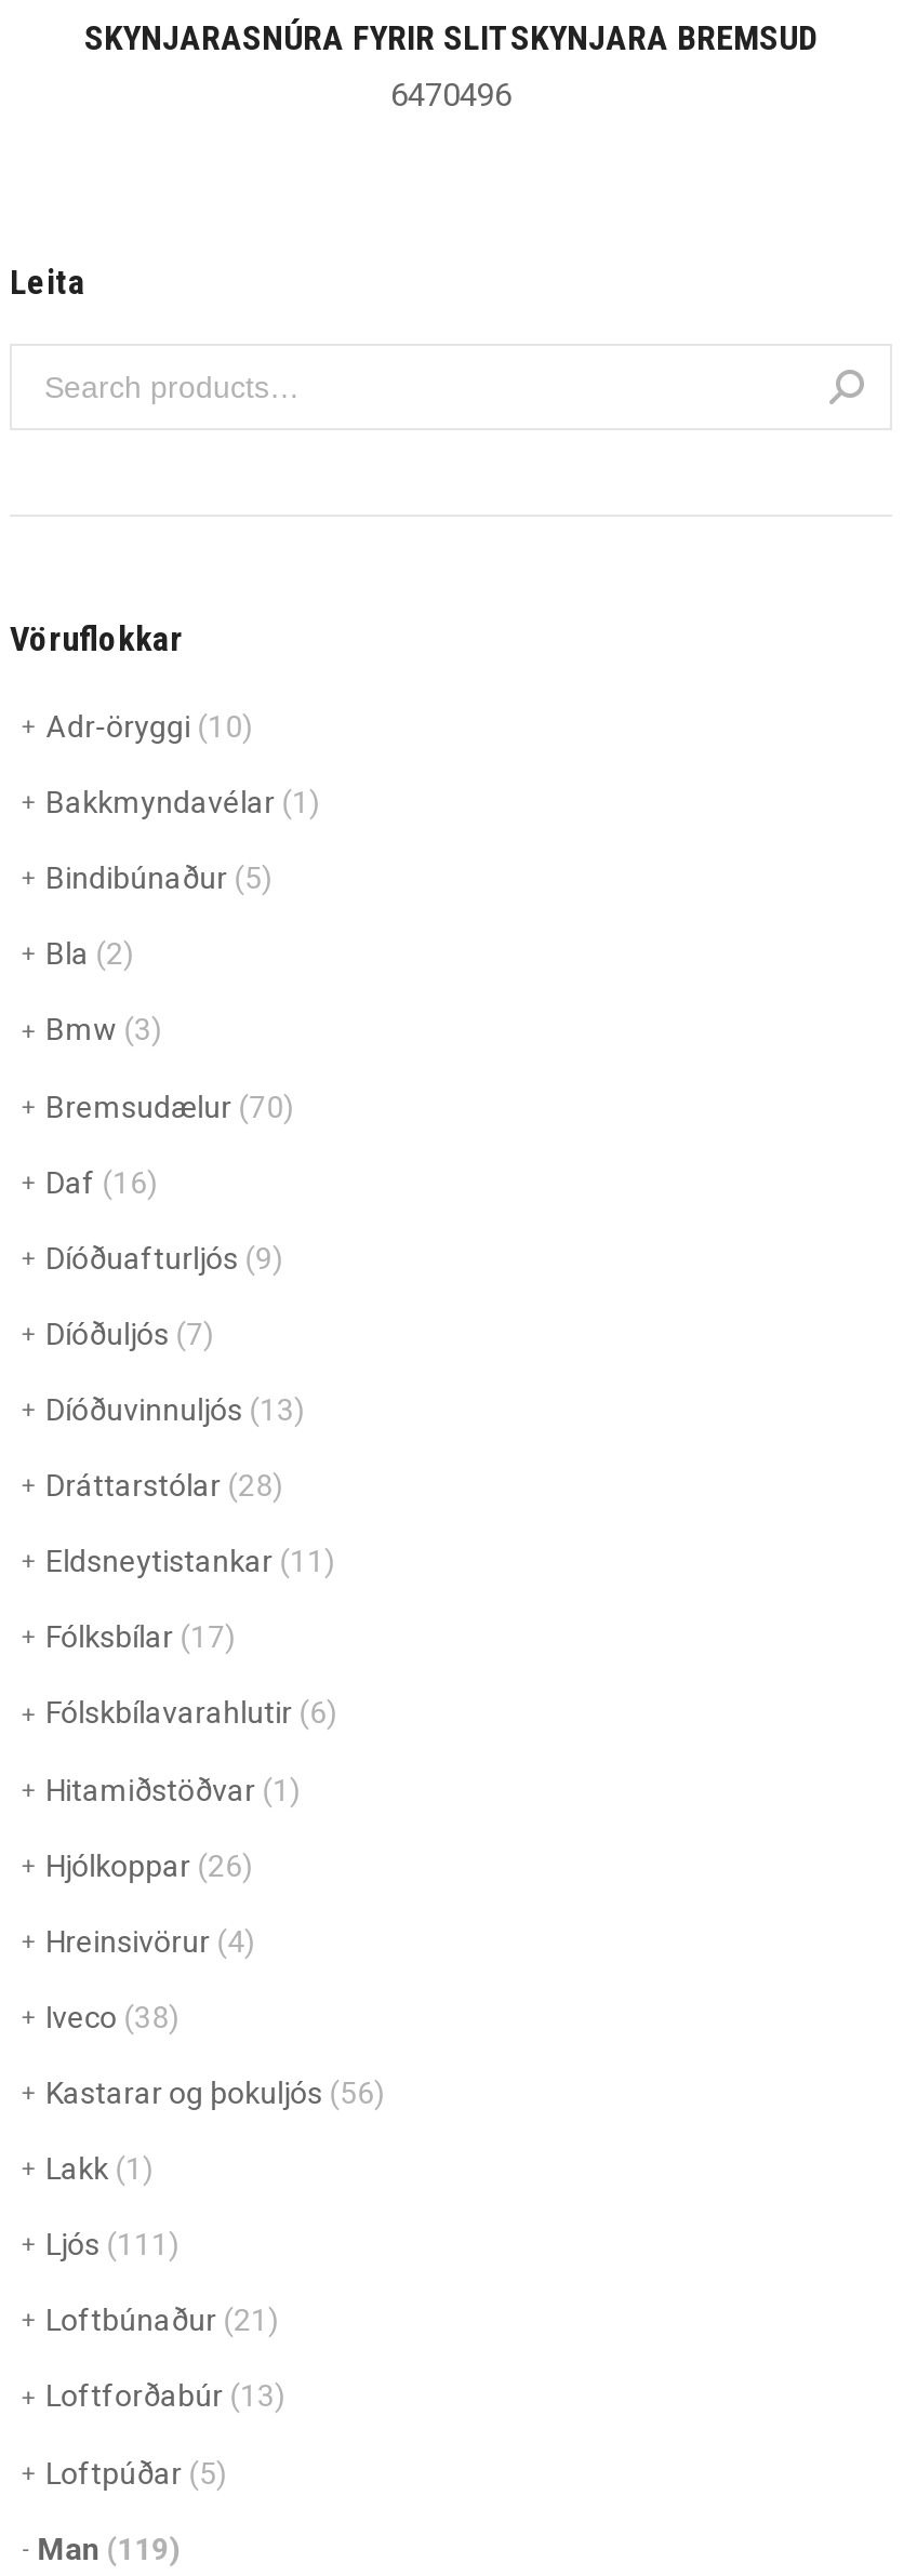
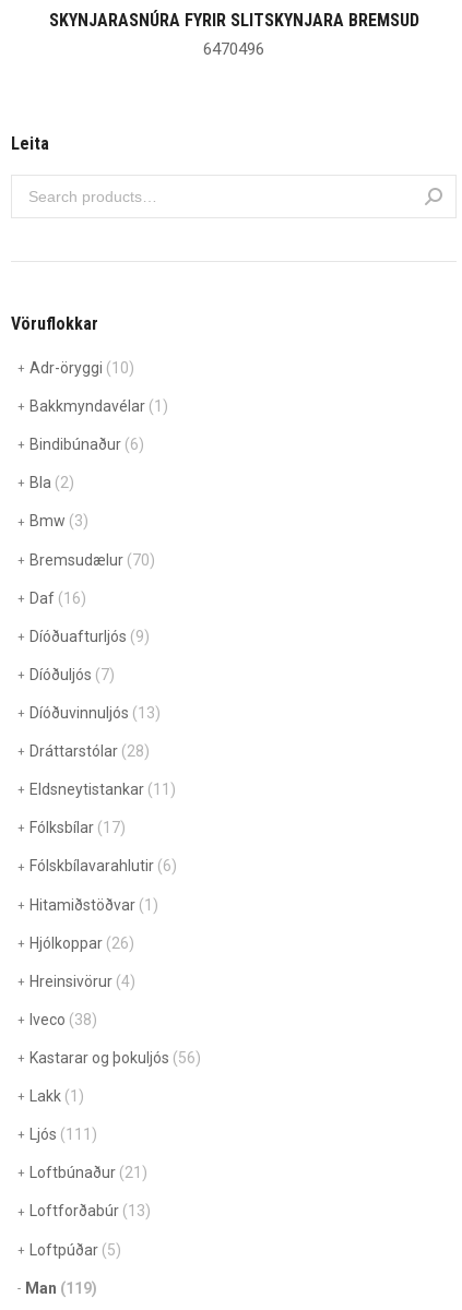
- Bindibúnaður (5)
+ Bindibúnaður (6)
